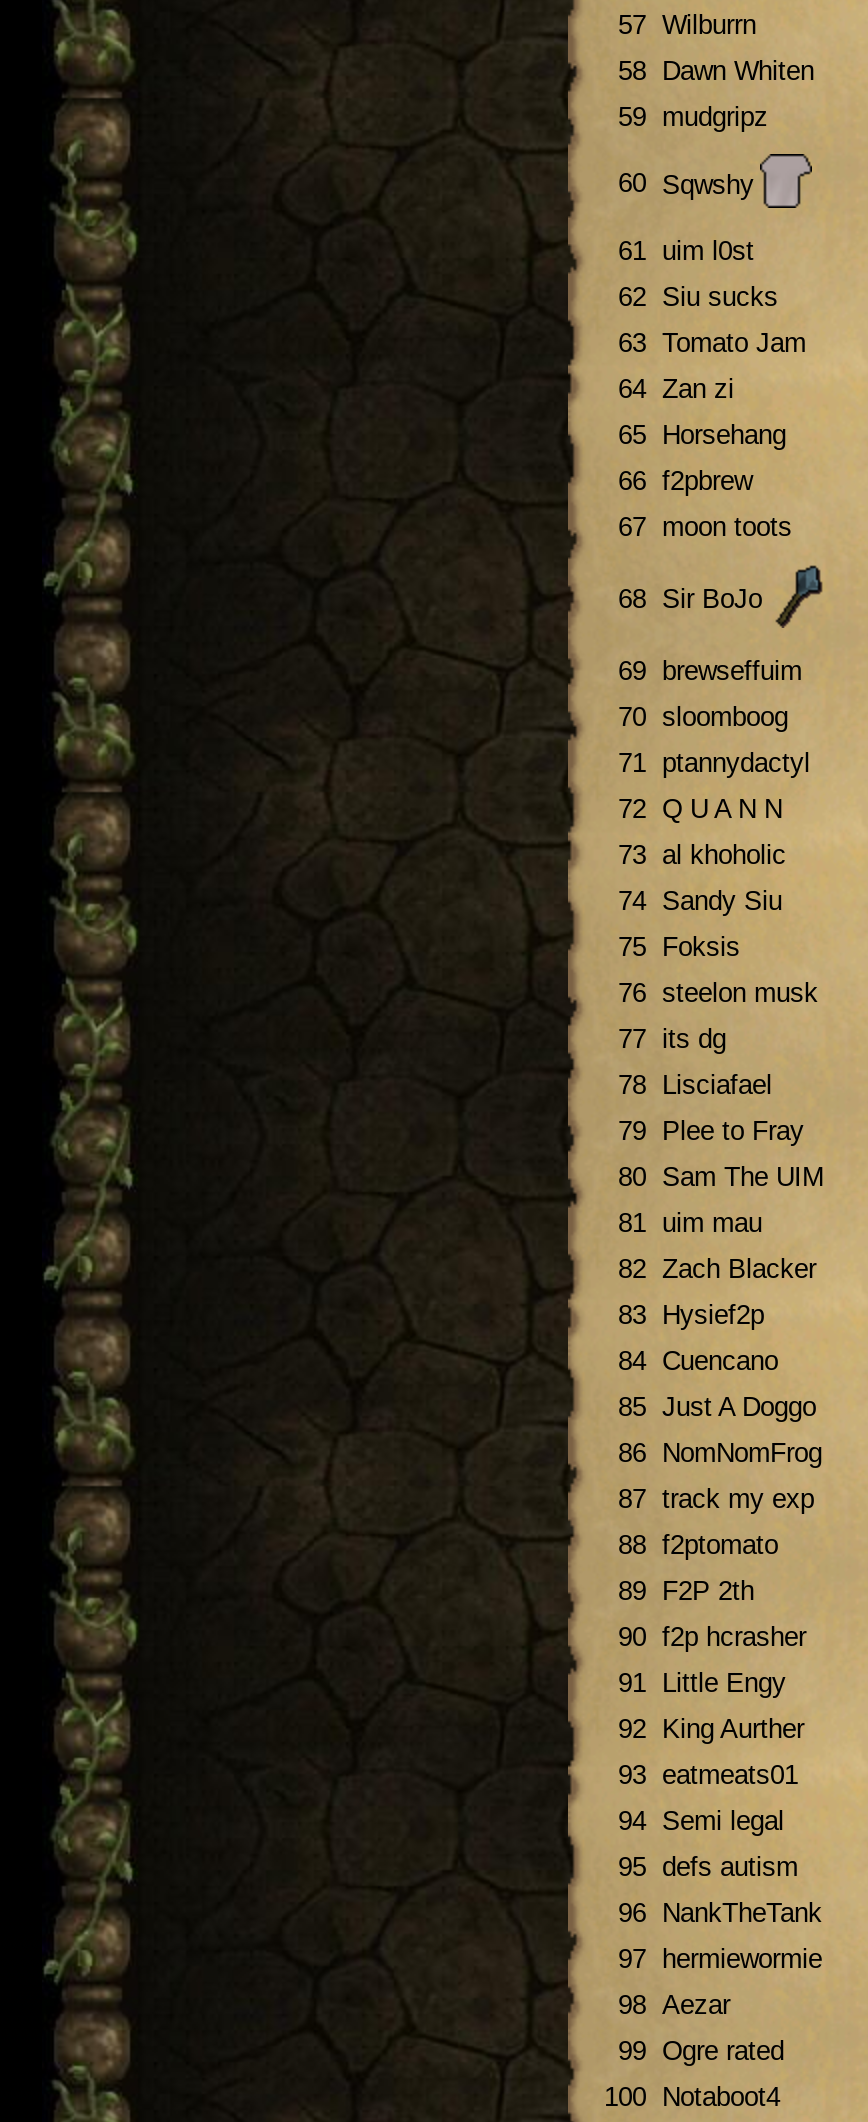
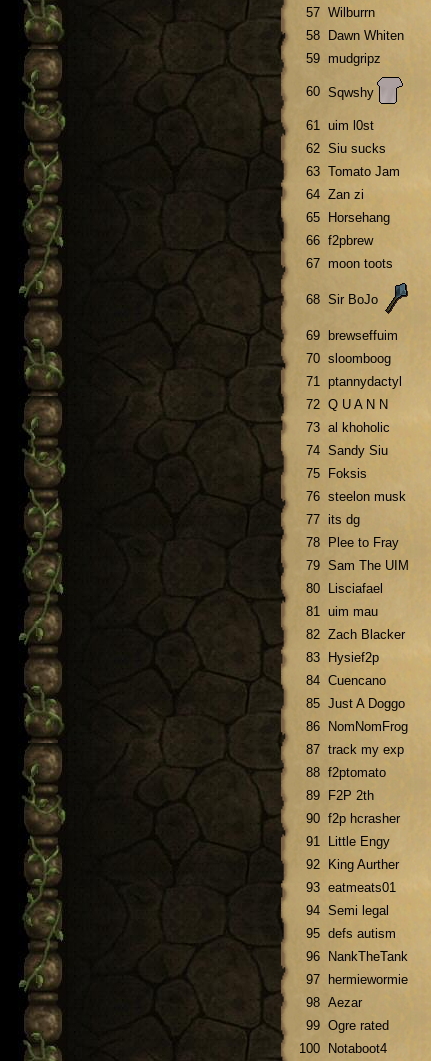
- 78 Lisciafael
+ 78 Plee to Fray

- 79 Plee to Fray
+ 79 Sam The UIM

- 80 Sam The UIM
+ 80 Lisciafael
